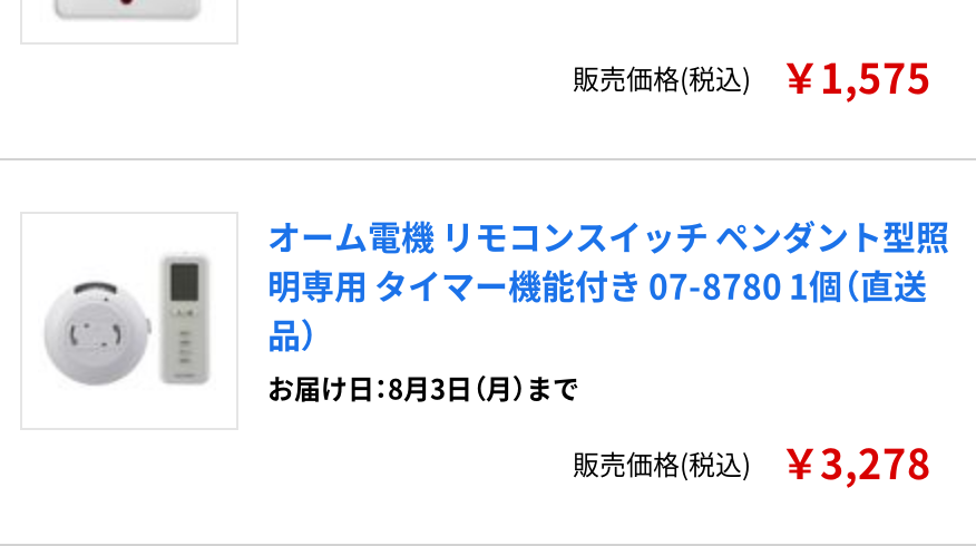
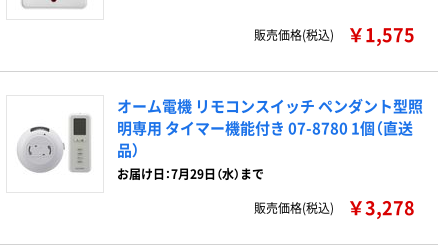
- お届け日：8月3日（月）まで
+ お届け日：7月29日（水）まで
